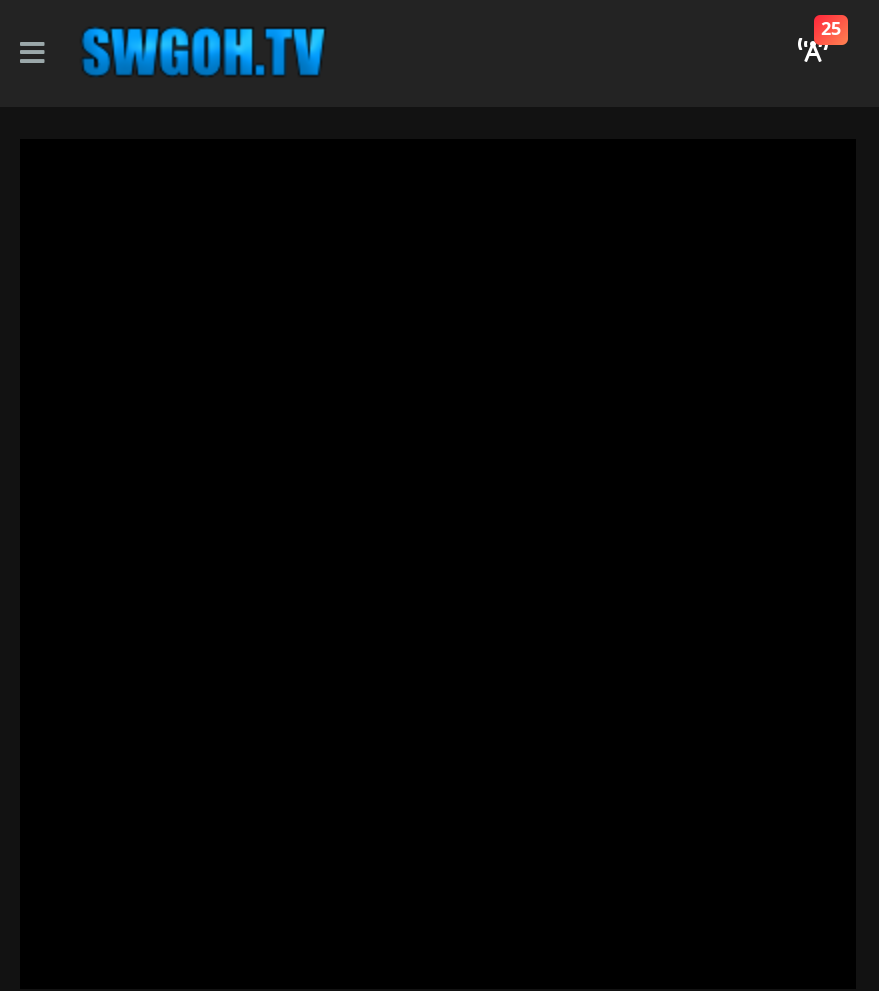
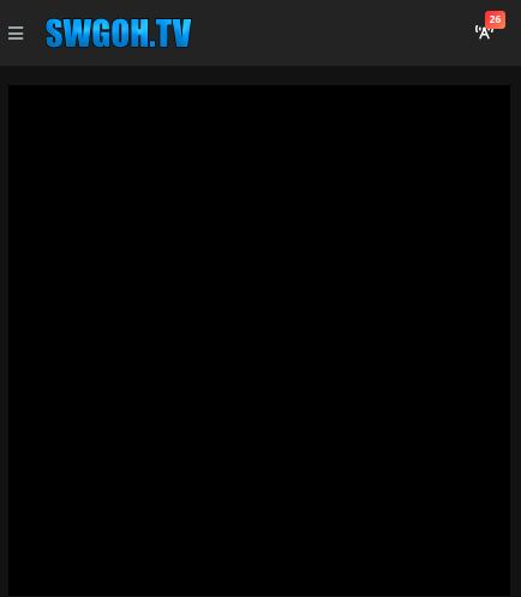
- 25
+ 26
